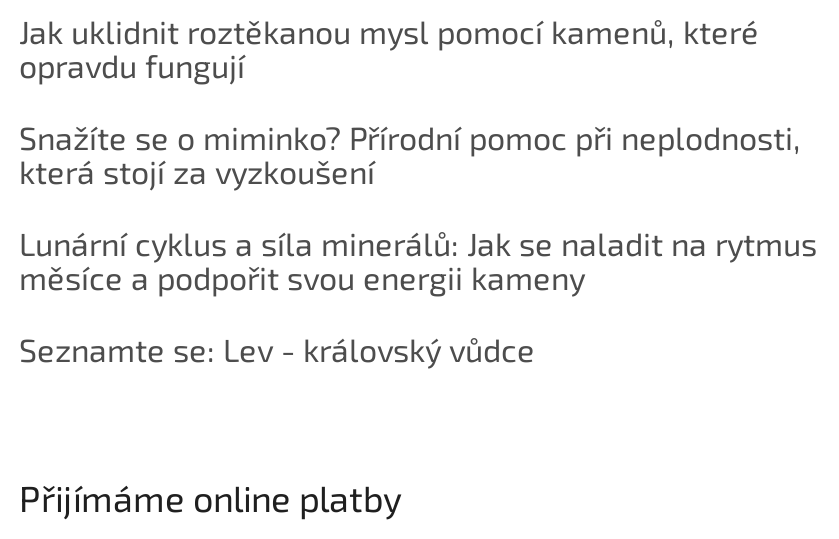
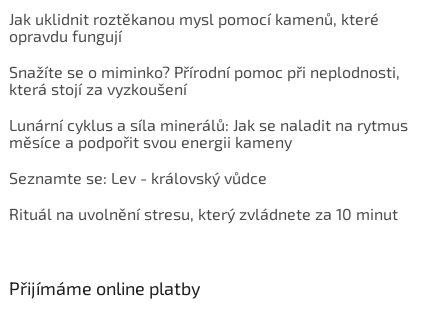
+ Rituál na uvolnění stresu, který zvládnete za 10 minut
